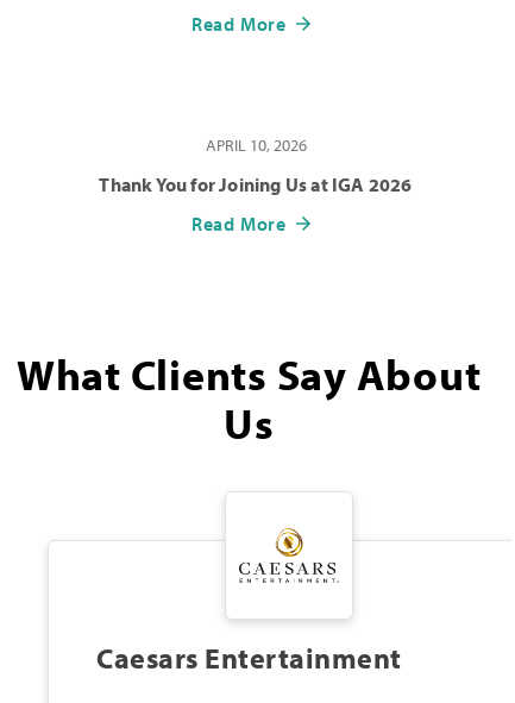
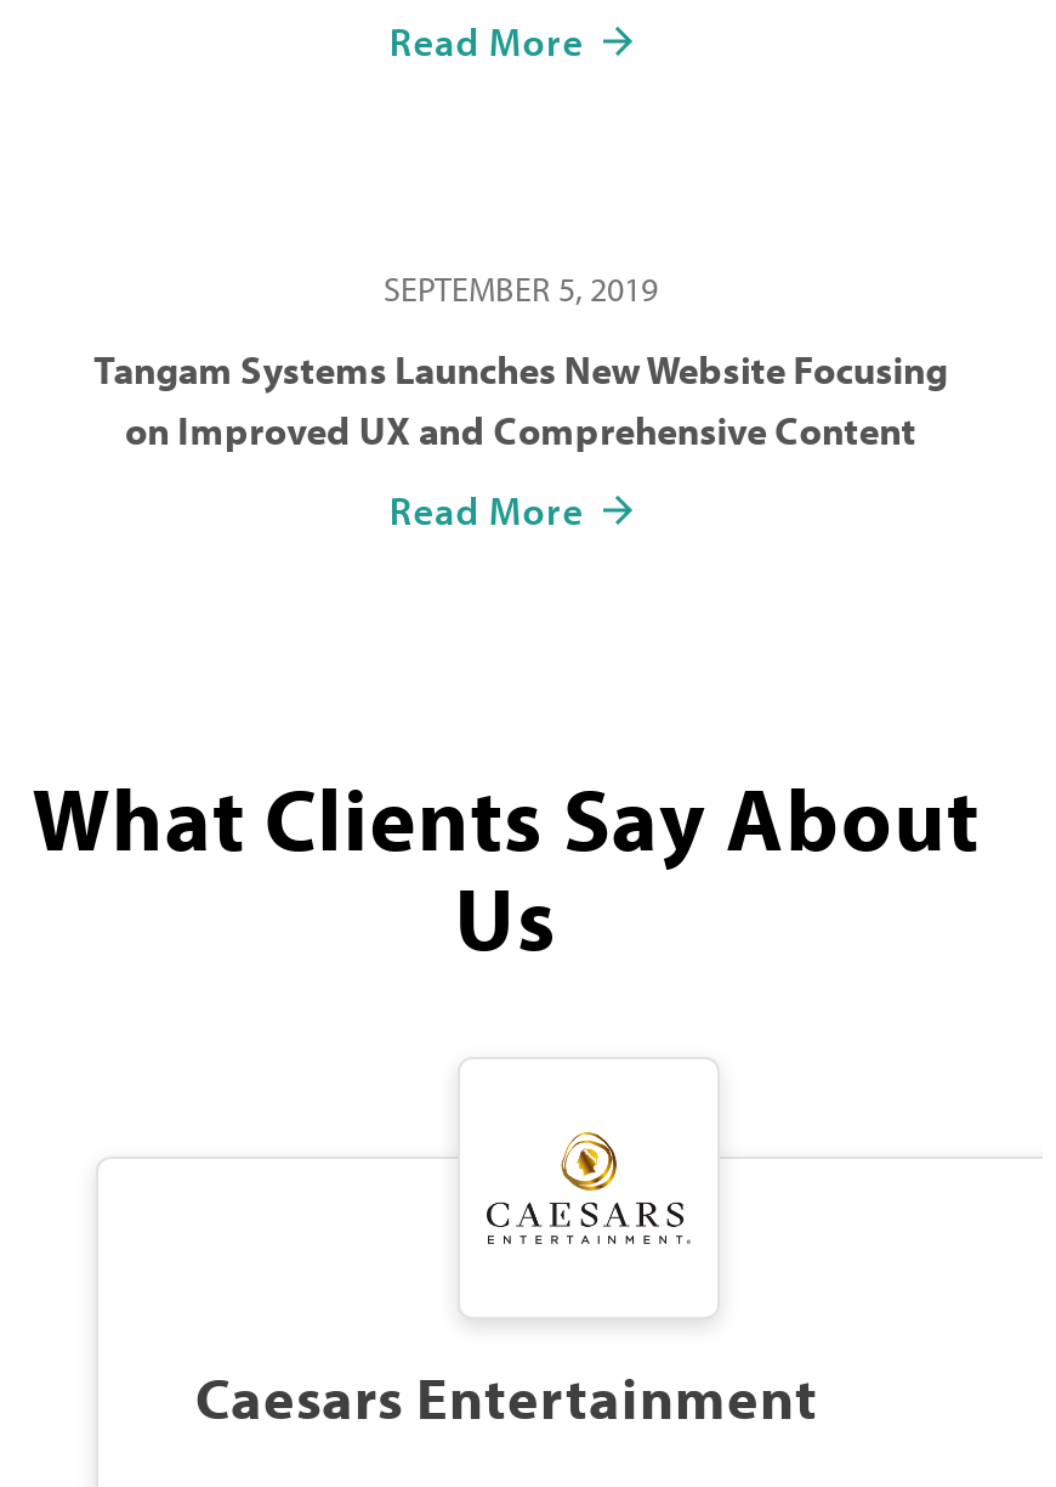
- APRIL 10, 2026
+ SEPTEMBER 5, 2019

- Thank You for Joining Us at IGA 2026
+ Tangam Systems Launches New Website Focusing
+ on Improved UX and Comprehensive Content
